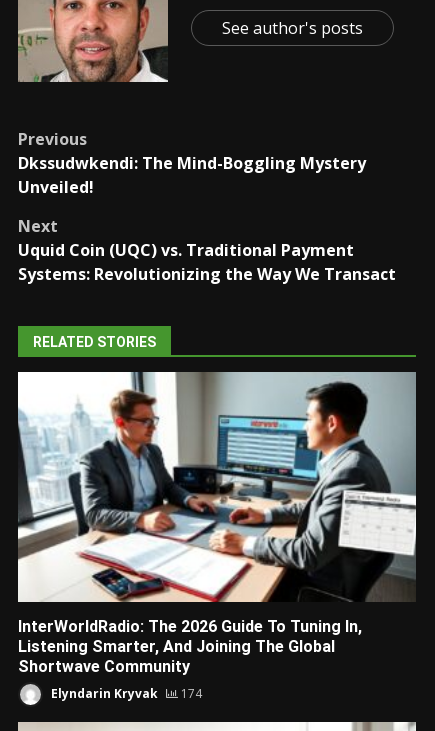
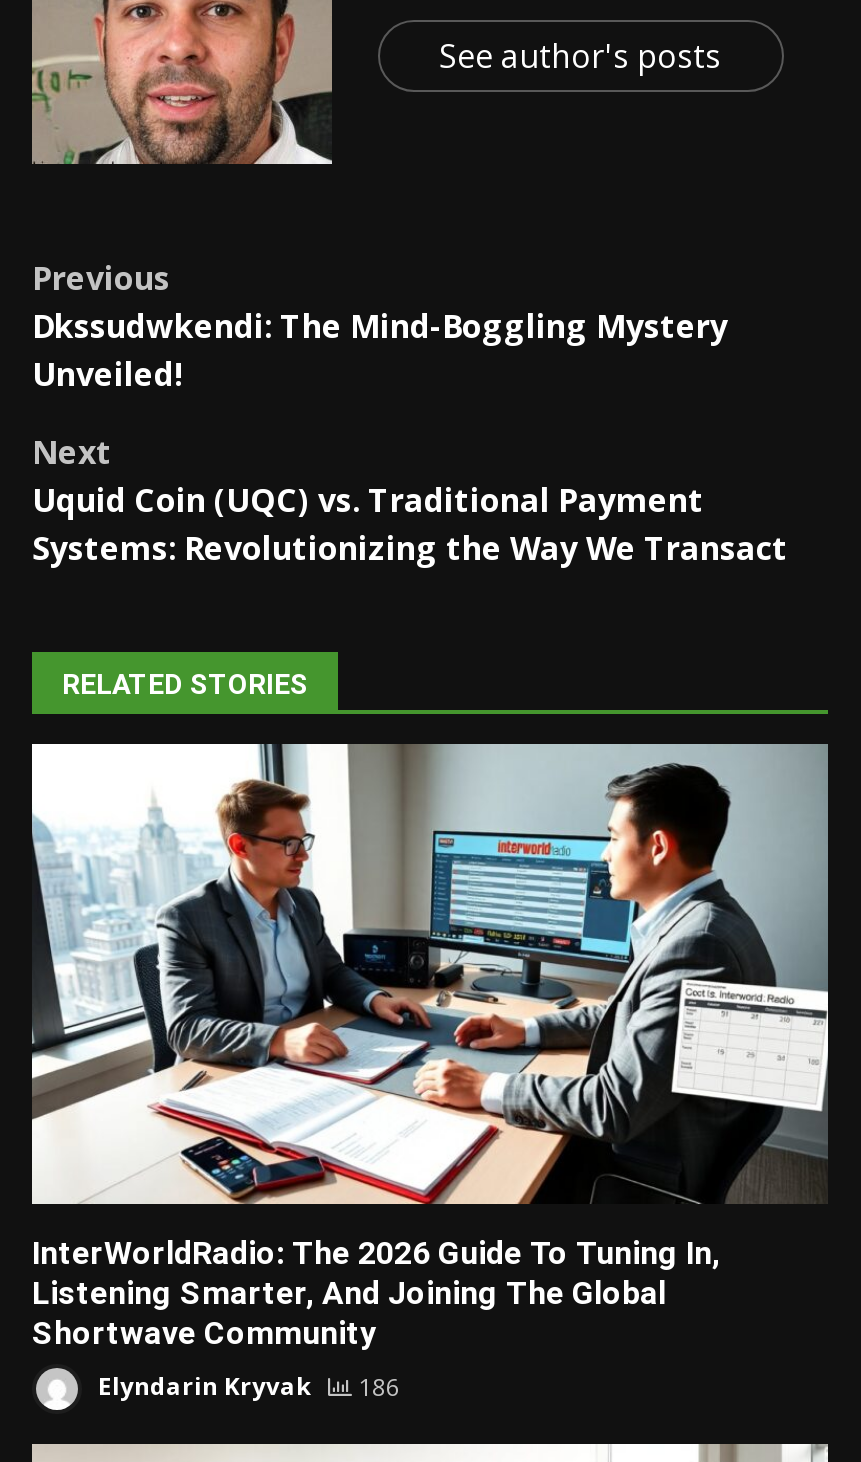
- Elyndarin Kryvak 174
+ Elyndarin Kryvak 186
